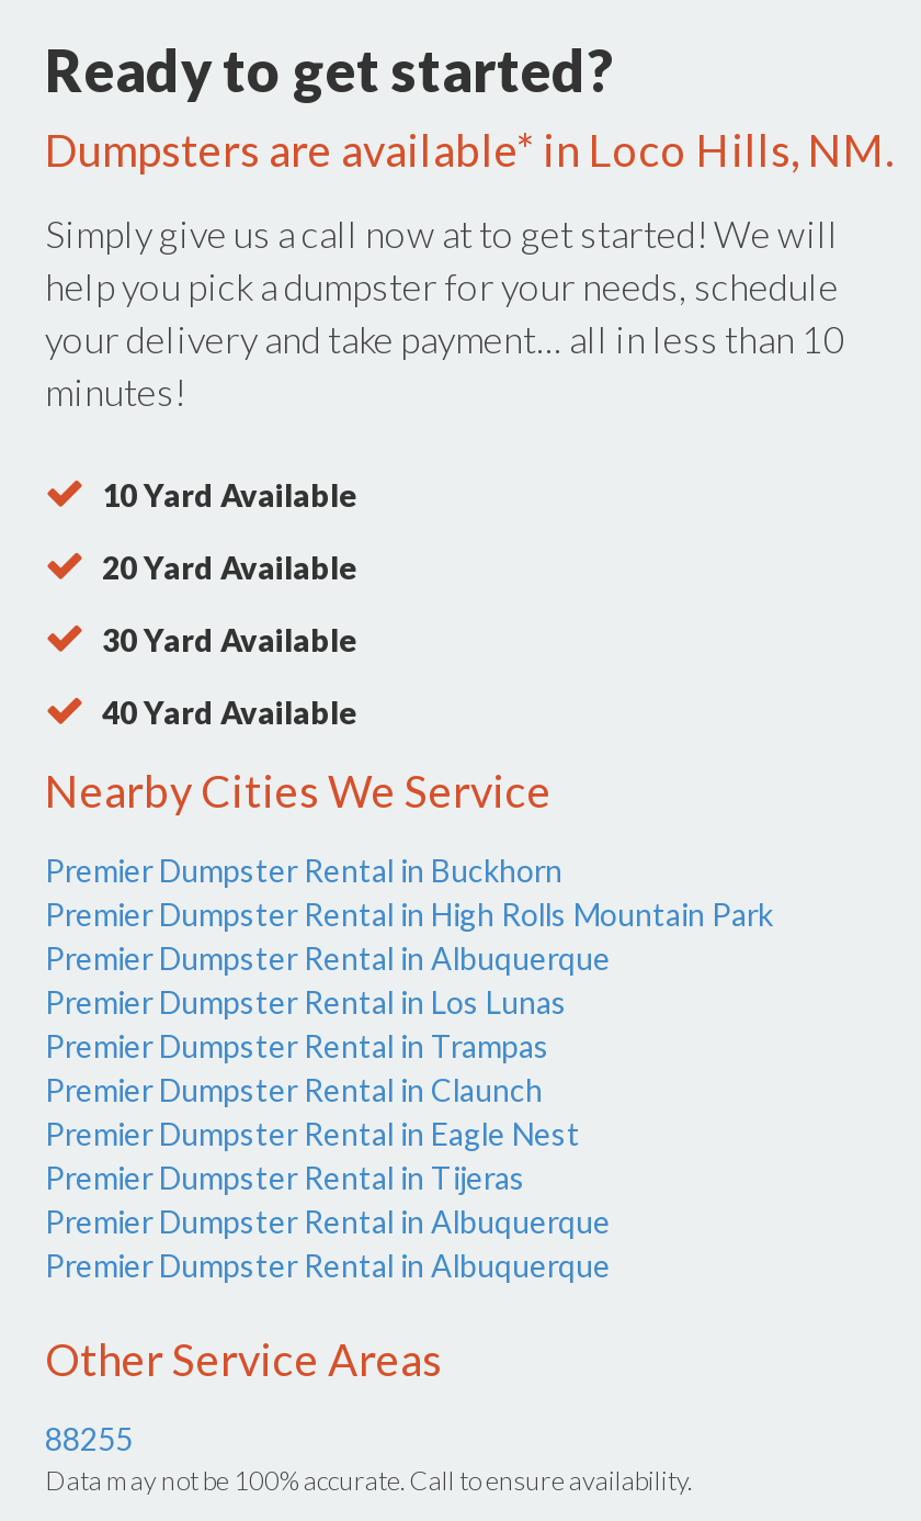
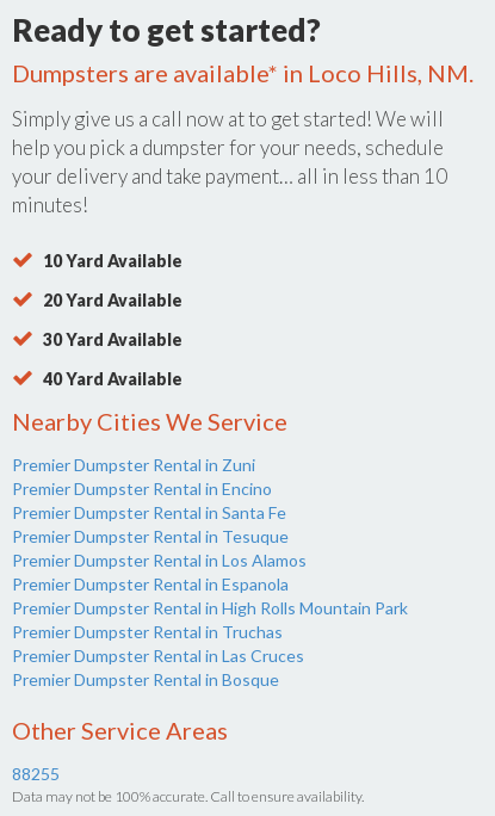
- Premier Dumpster Rental in Buckhorn
+ Premier Dumpster Rental in Zuni
+ Premier Dumpster Rental in Encino
+ Premier Dumpster Rental in Santa Fe
+ Premier Dumpster Rental in Tesuque
+ Premier Dumpster Rental in Los Alamos
+ Premier Dumpster Rental in Espanola

moved down: Premier Dumpster Rental in High Rolls Mountain Park

- Premier Dumpster Rental in Albuquerque
- Premier Dumpster Rental in Los Lunas
- Premier Dumpster Rental in Trampas
- Premier Dumpster Rental in Claunch
- Premier Dumpster Rental in Eagle Nest
- Premier Dumpster Rental in Tijeras
- Premier Dumpster Rental in Albuquerque
- Premier Dumpster Rental in Albuquerque
+ Premier Dumpster Rental in Truchas
+ Premier Dumpster Rental in Las Cruces
+ Premier Dumpster Rental in Bosque
